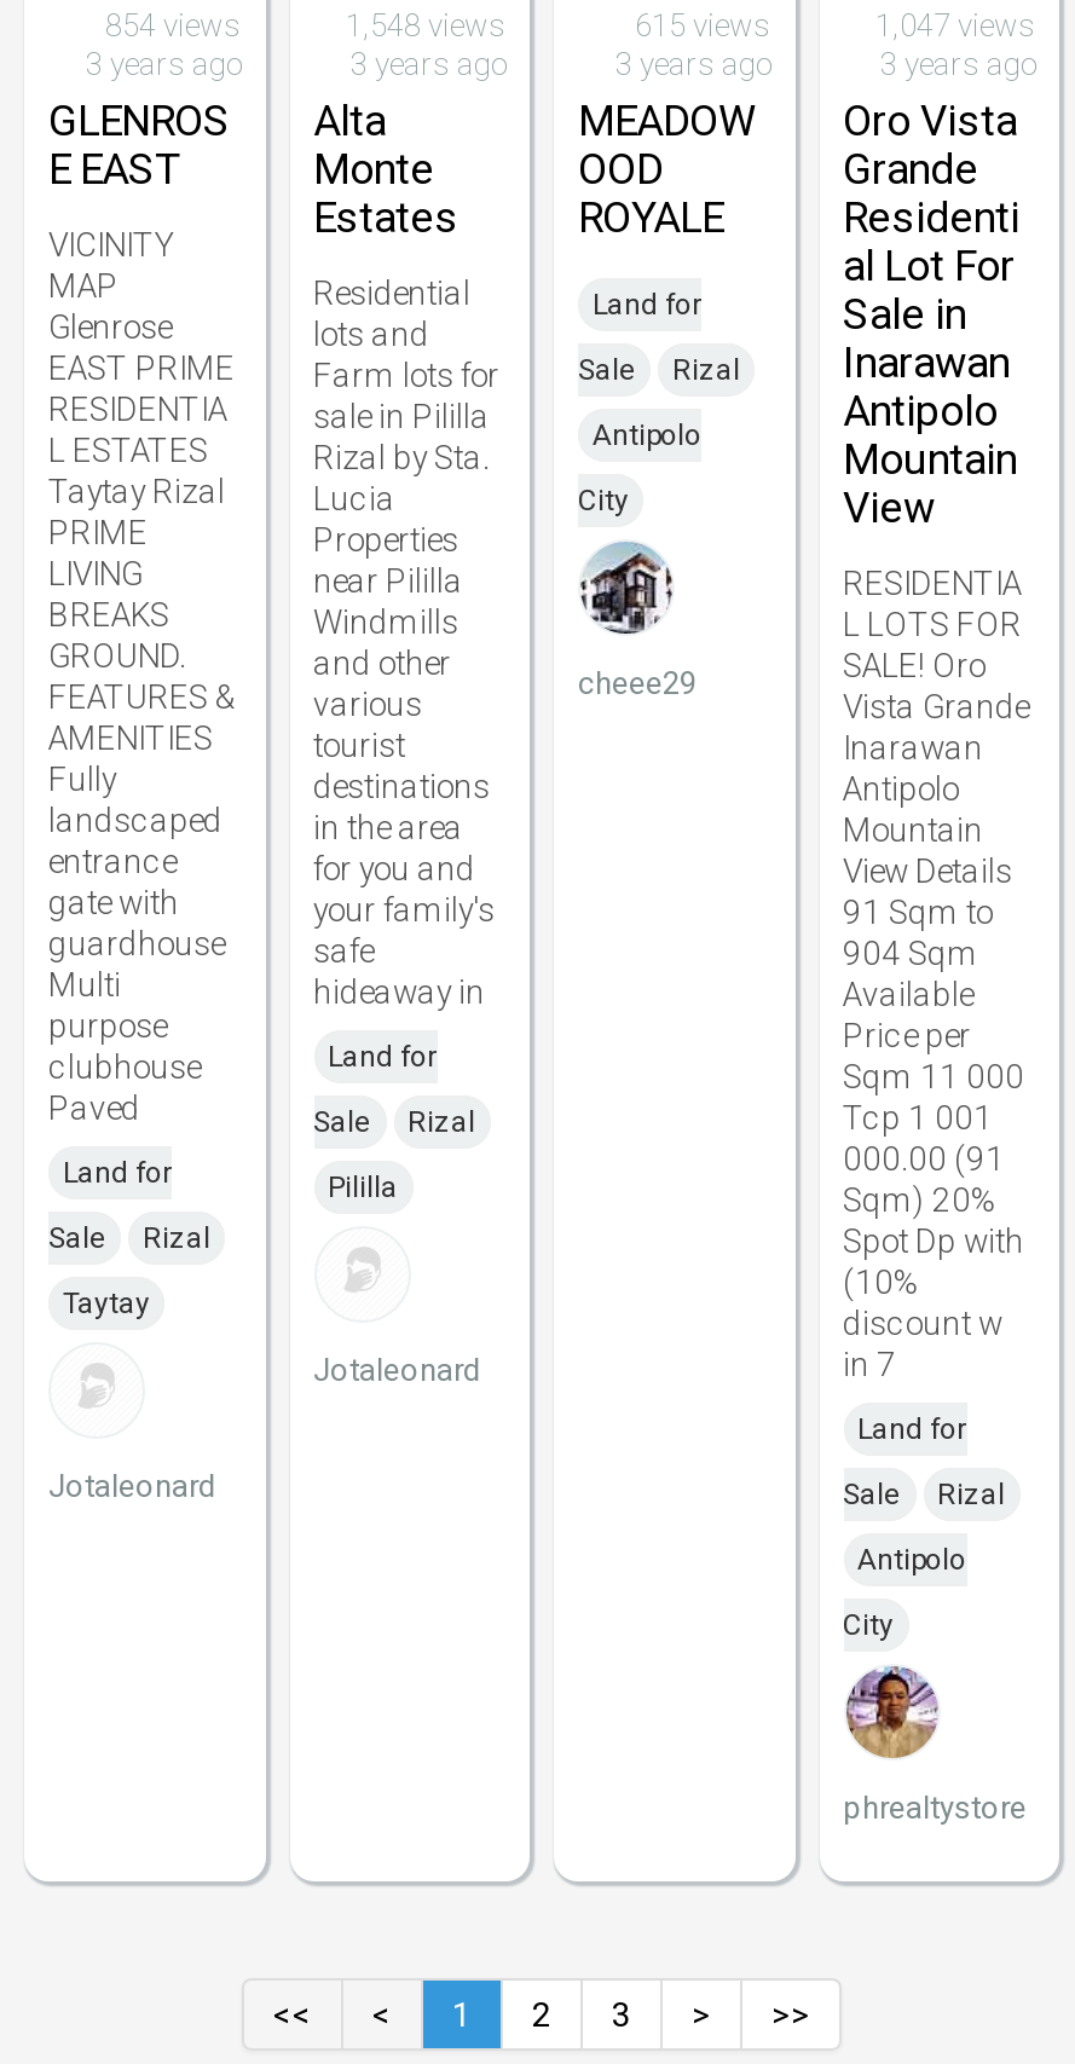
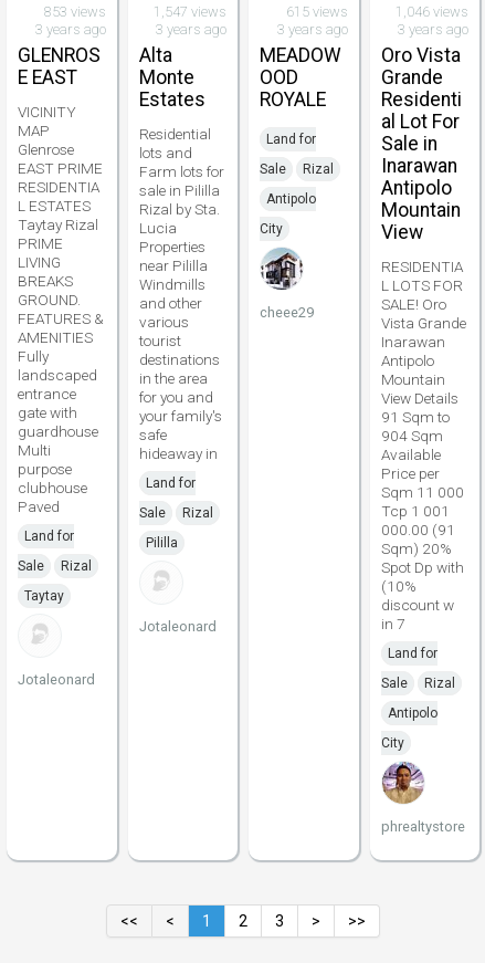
- 854 views
+ 853 views

- 1,548 views
+ 1,547 views

- 1,047 views
+ 1,046 views
